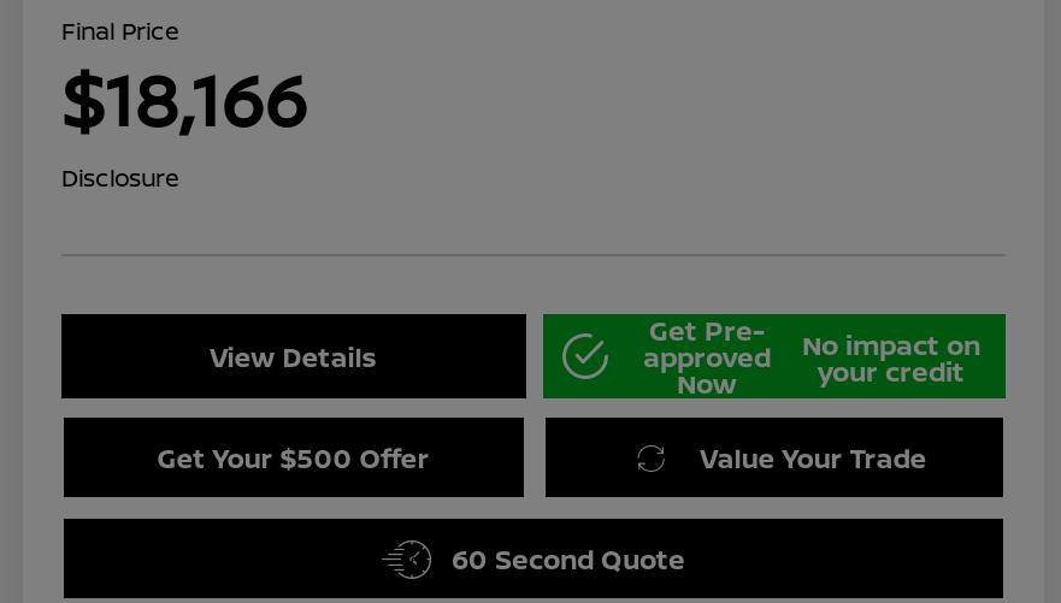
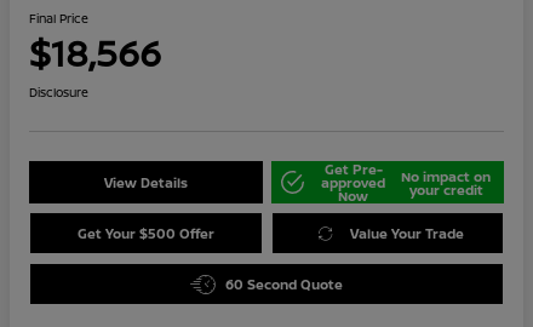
- $18,166
+ $18,566
